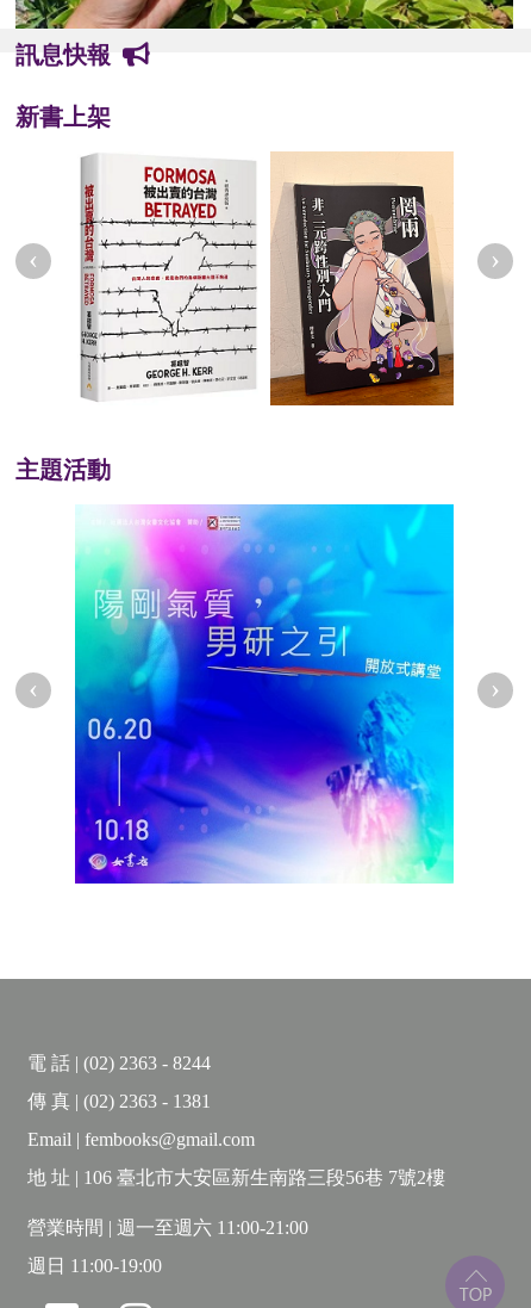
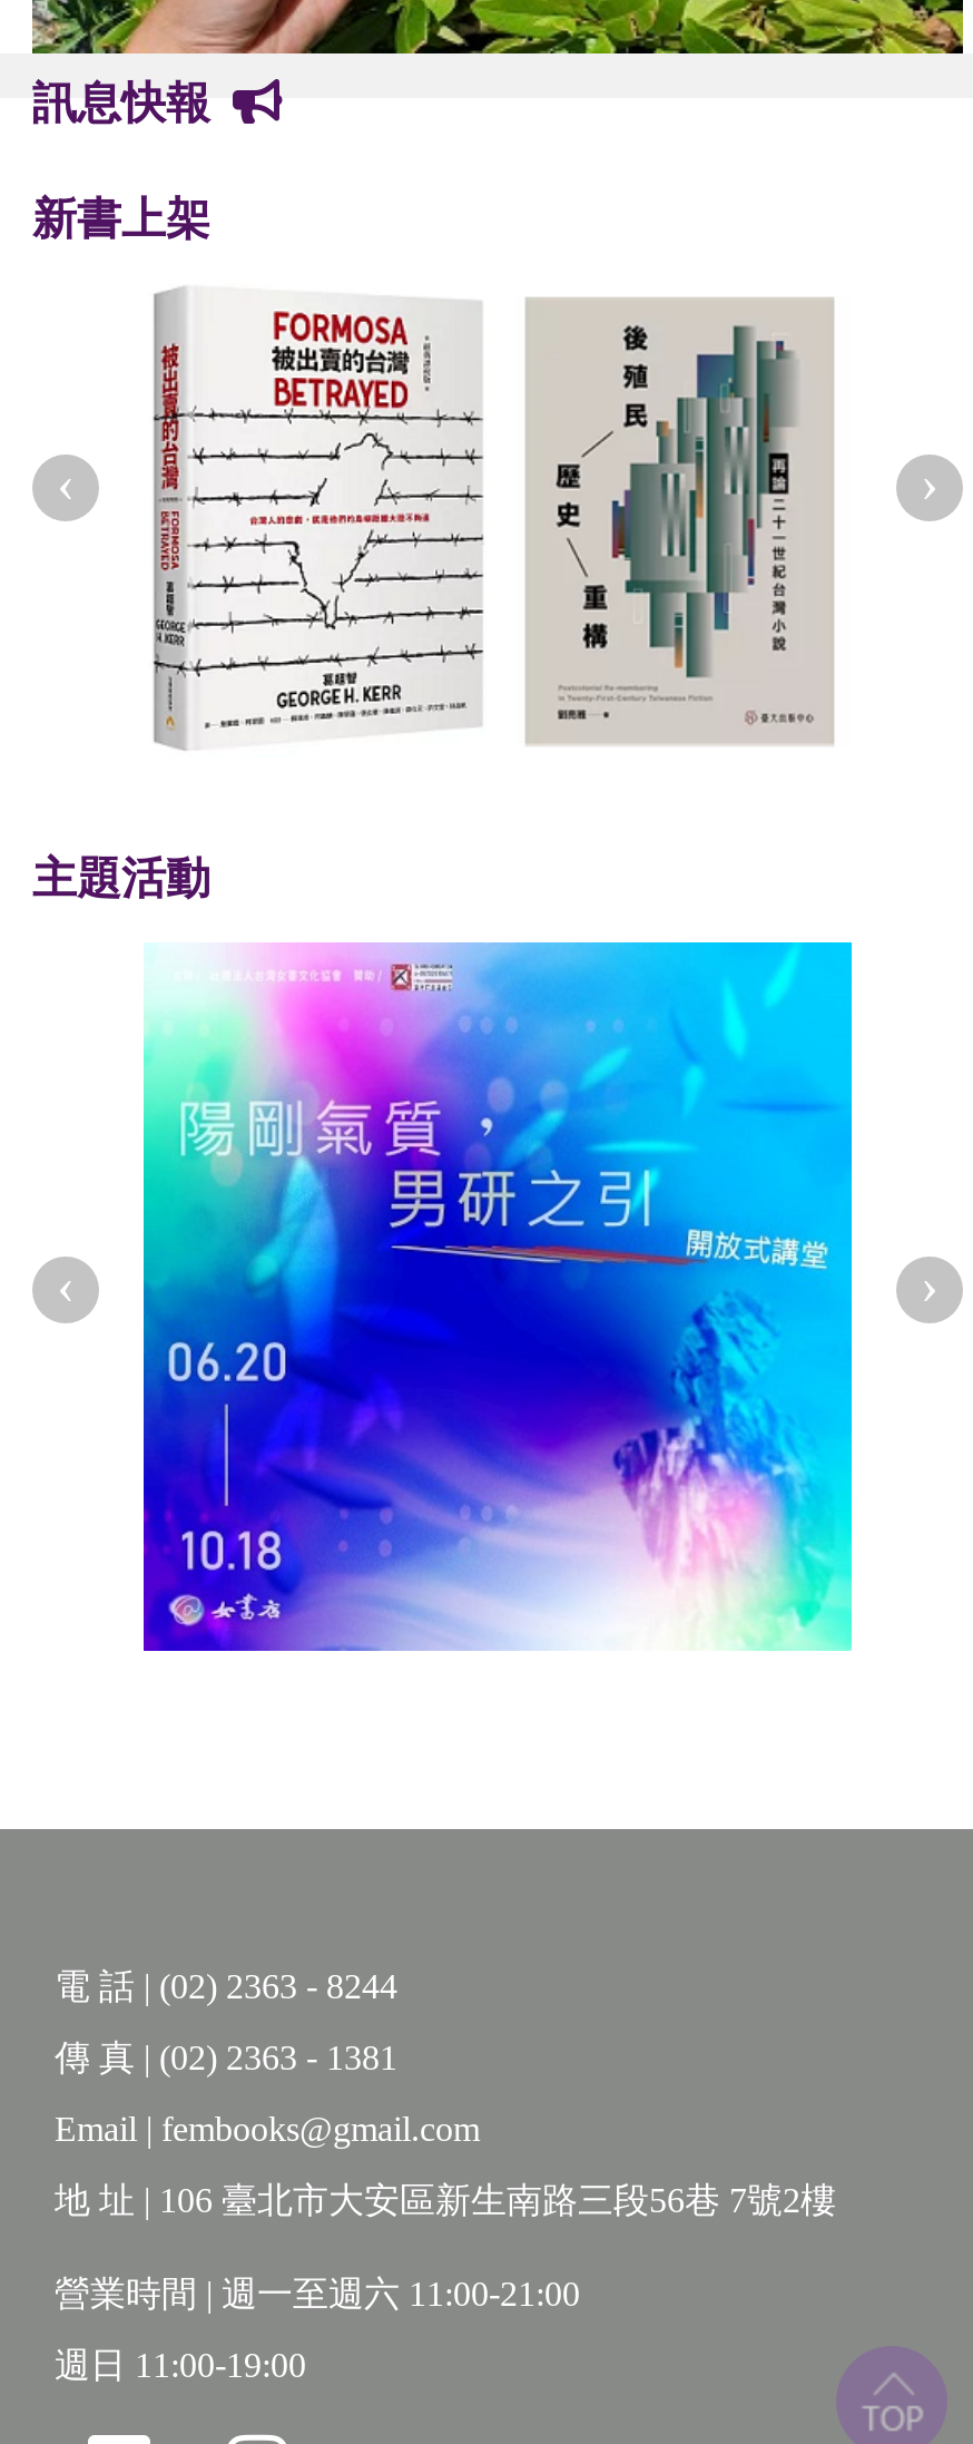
- [image]
+ [image]
